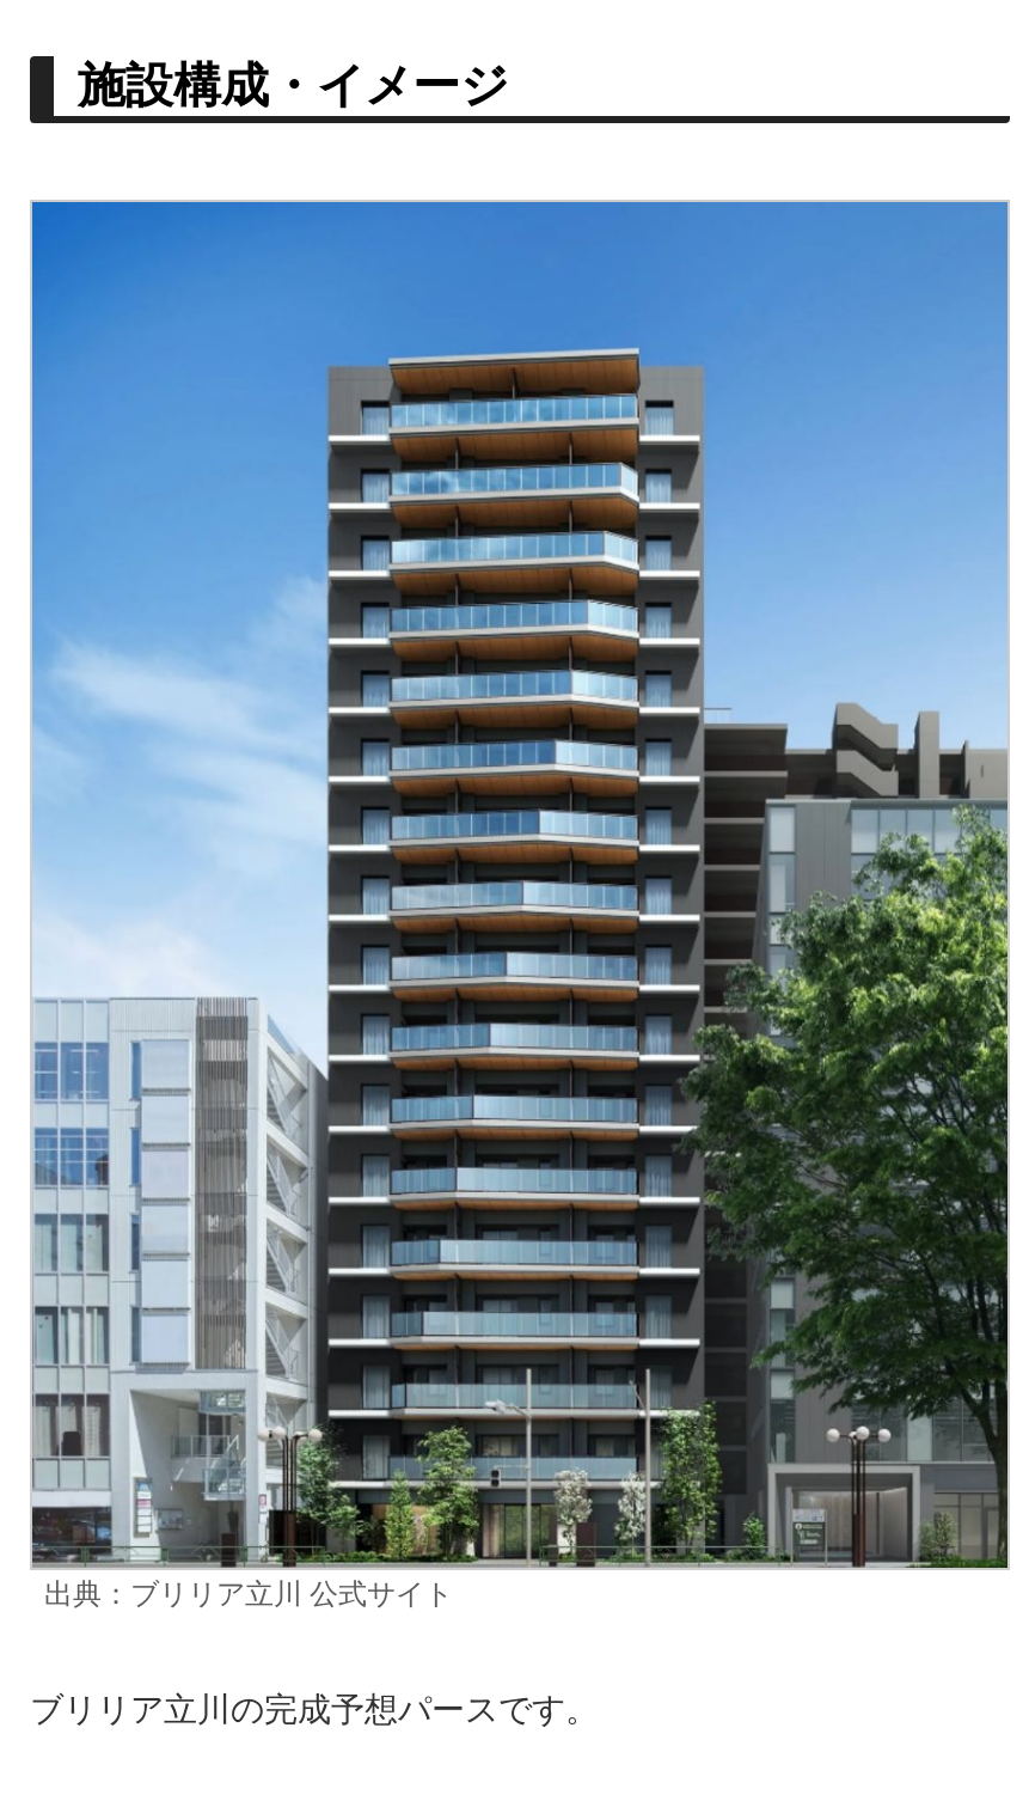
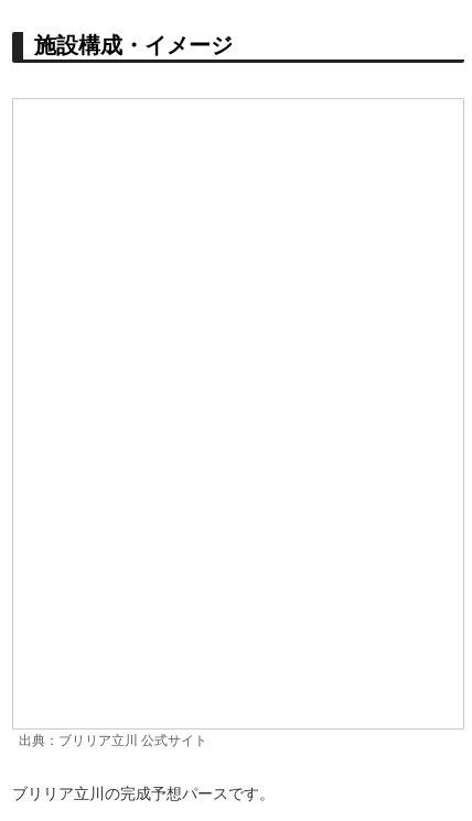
- [image]
